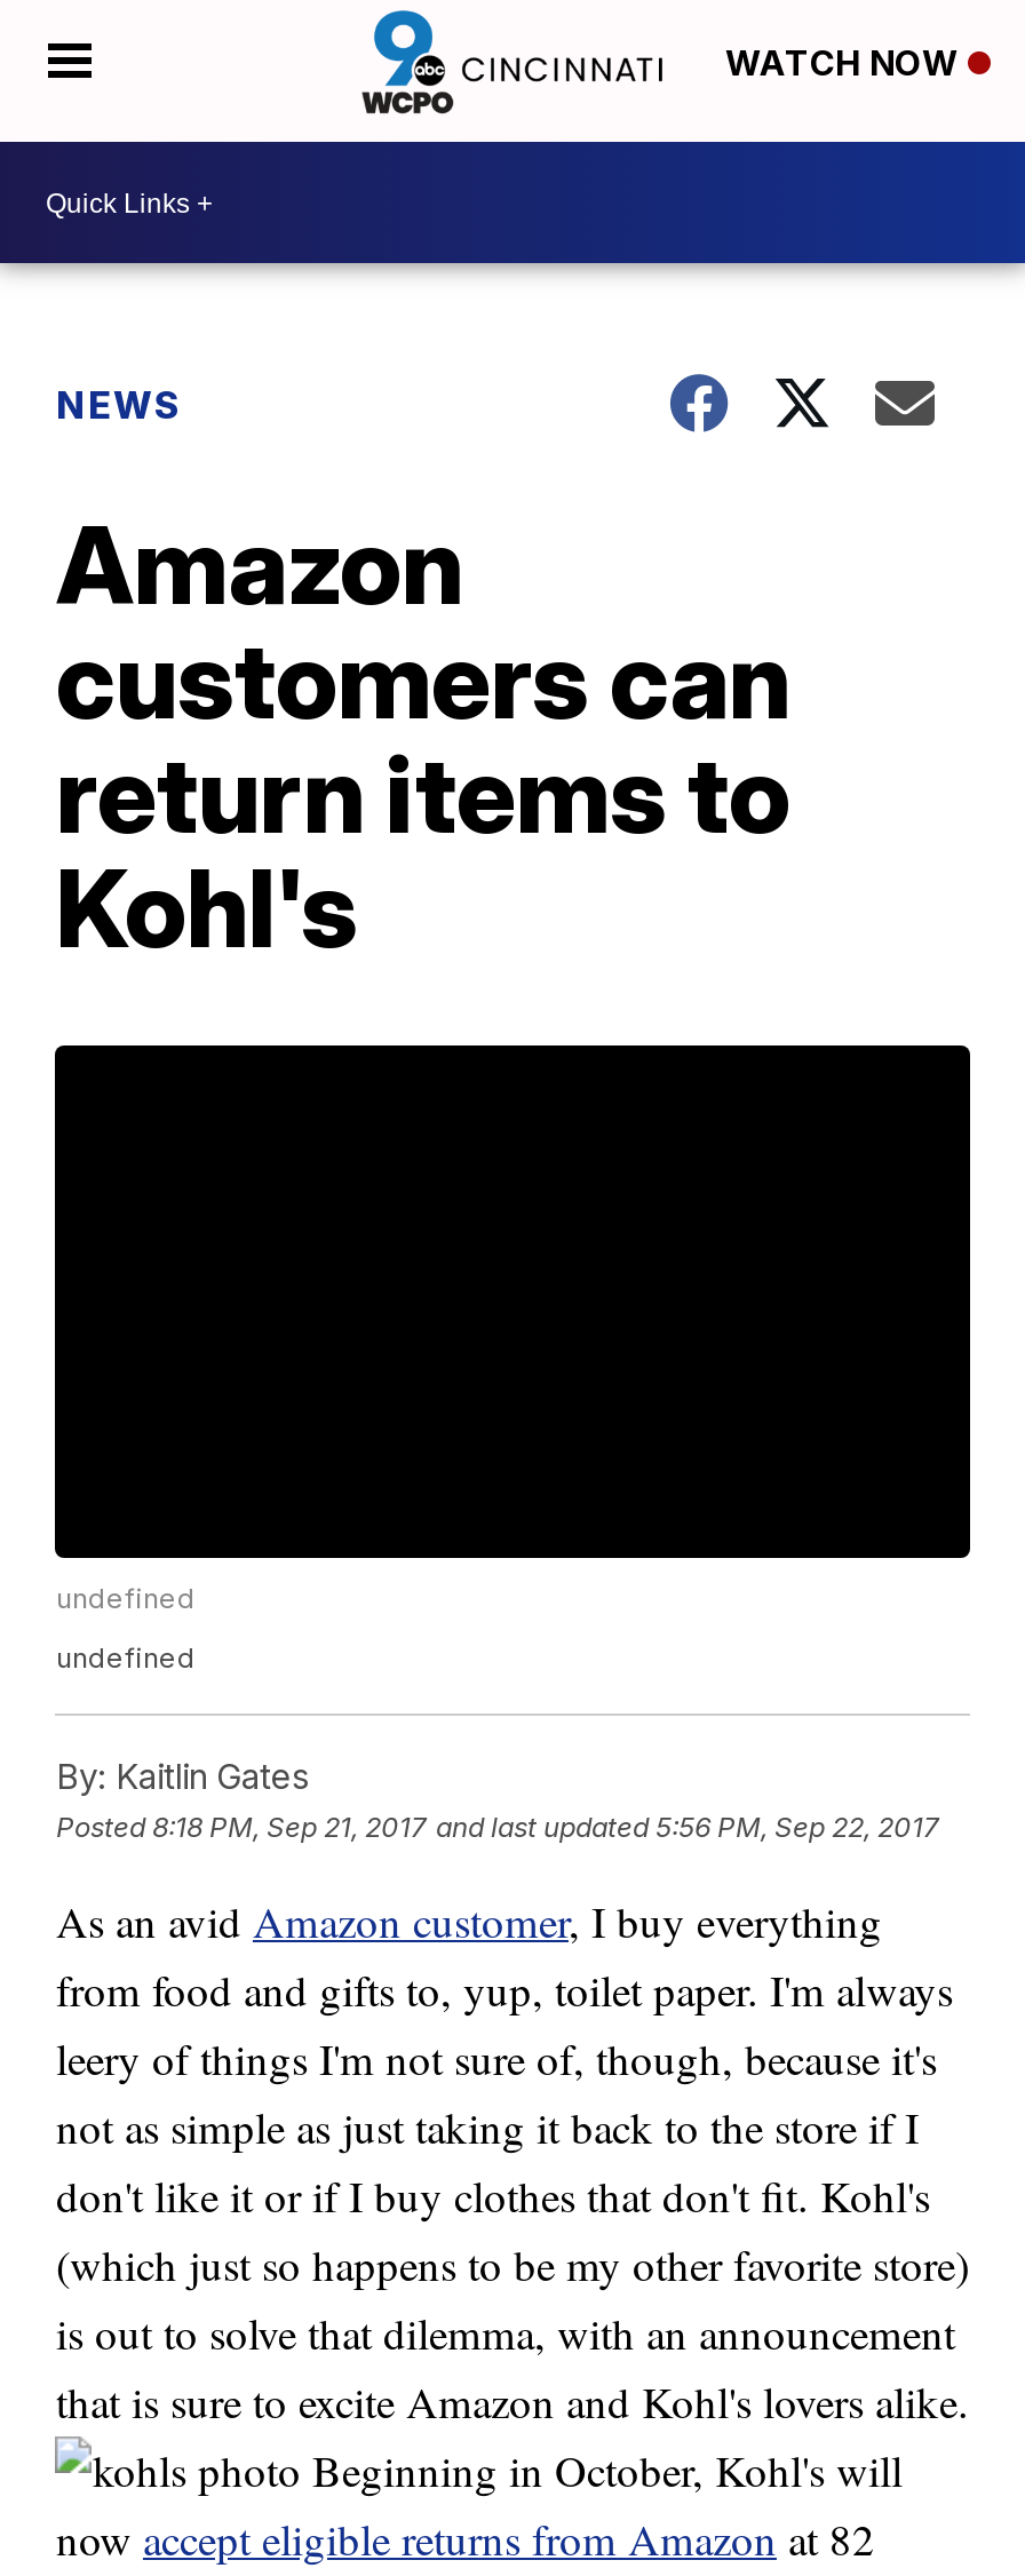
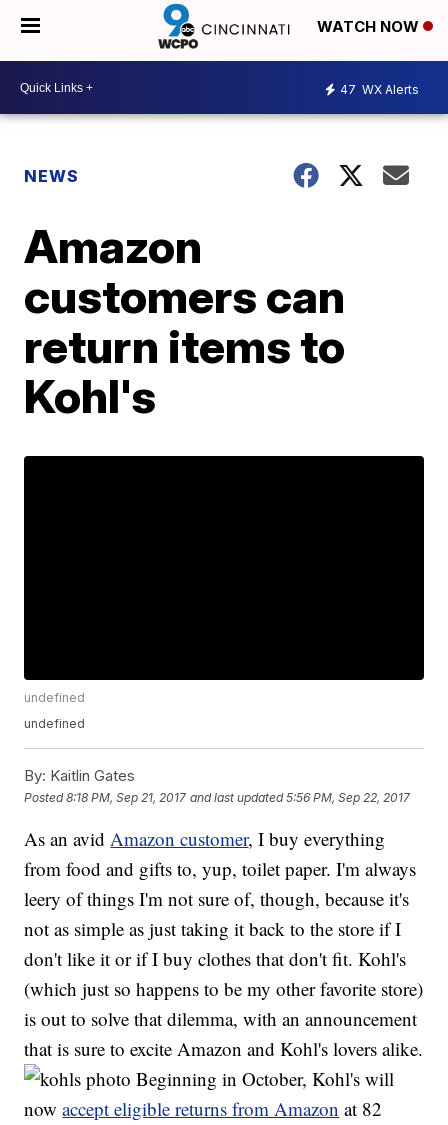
+ 47 WX Alerts
